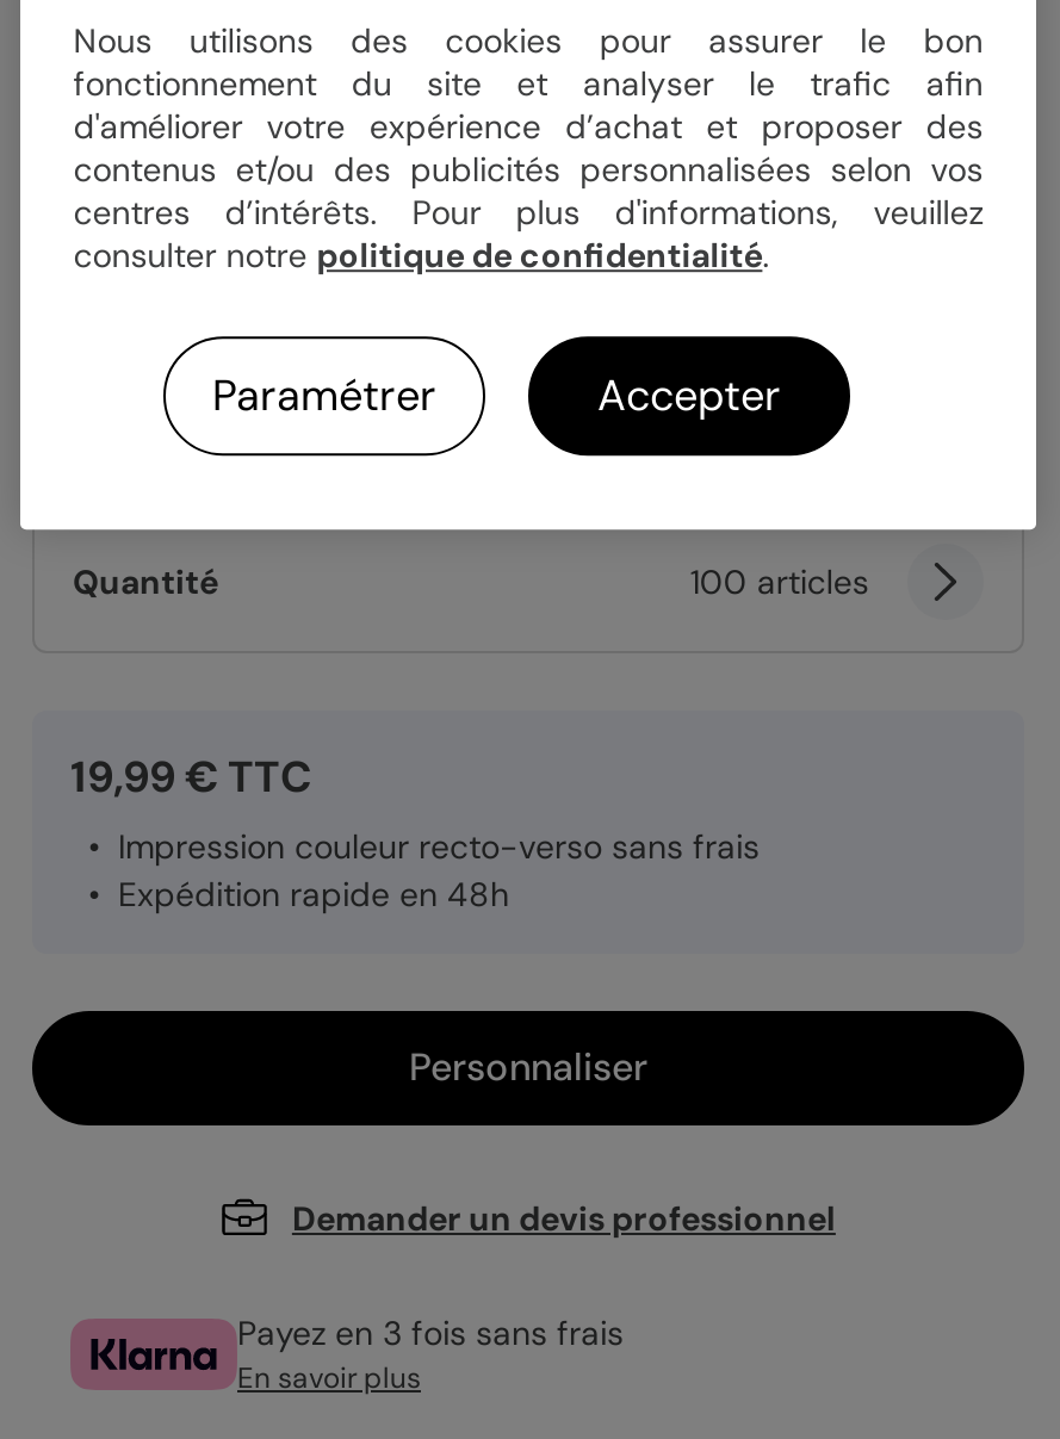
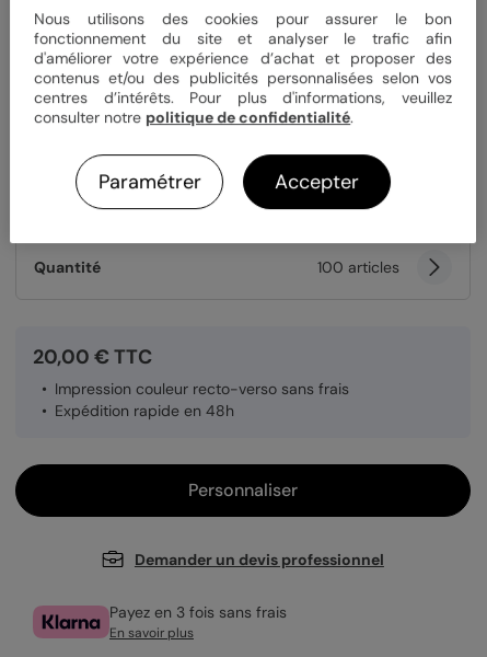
- 19,99 € TTC
+ 20,00 € TTC
